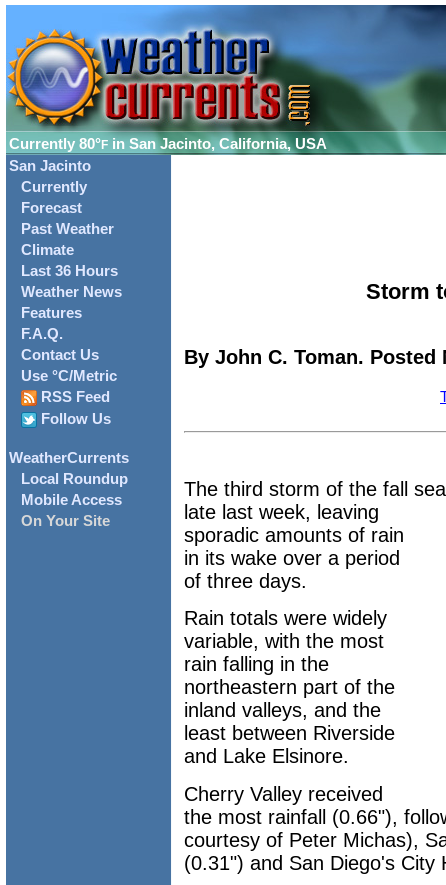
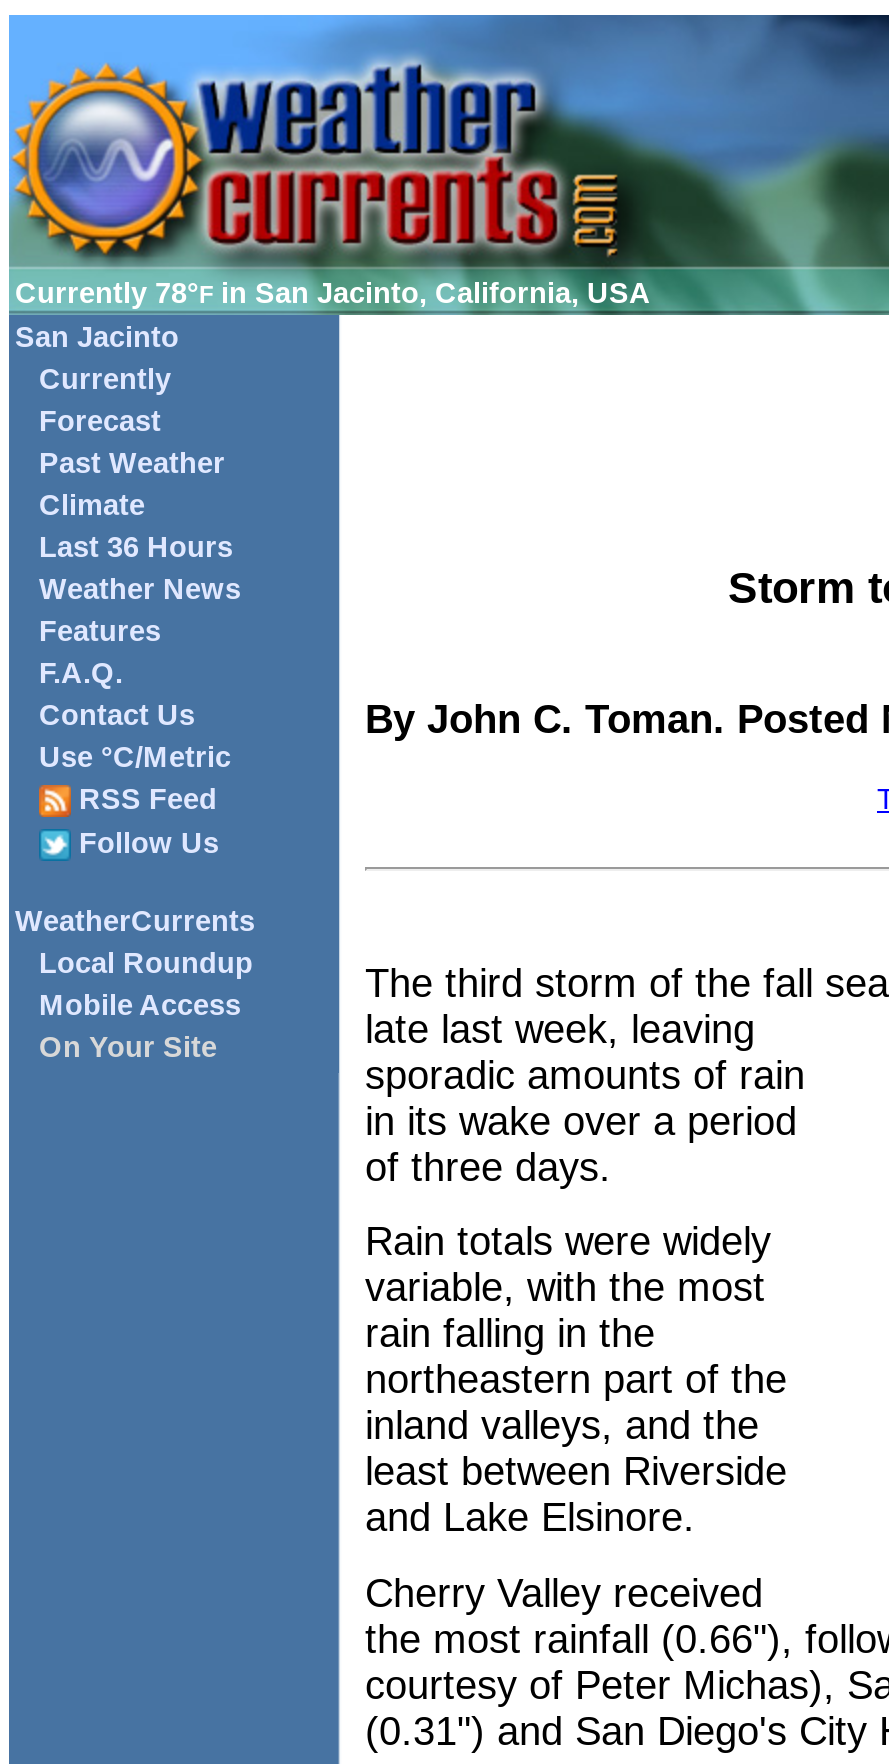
- Currently 80°F in San Jacinto, California, USA
+ Currently 78°F in San Jacinto, California, USA
